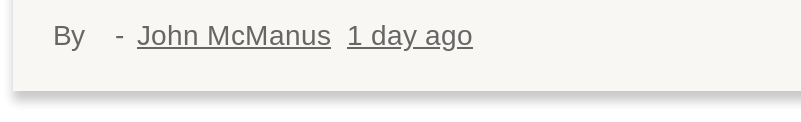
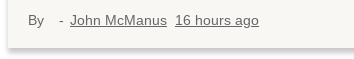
- John McManus 1 day ago
+ John McManus 16 hours ago
